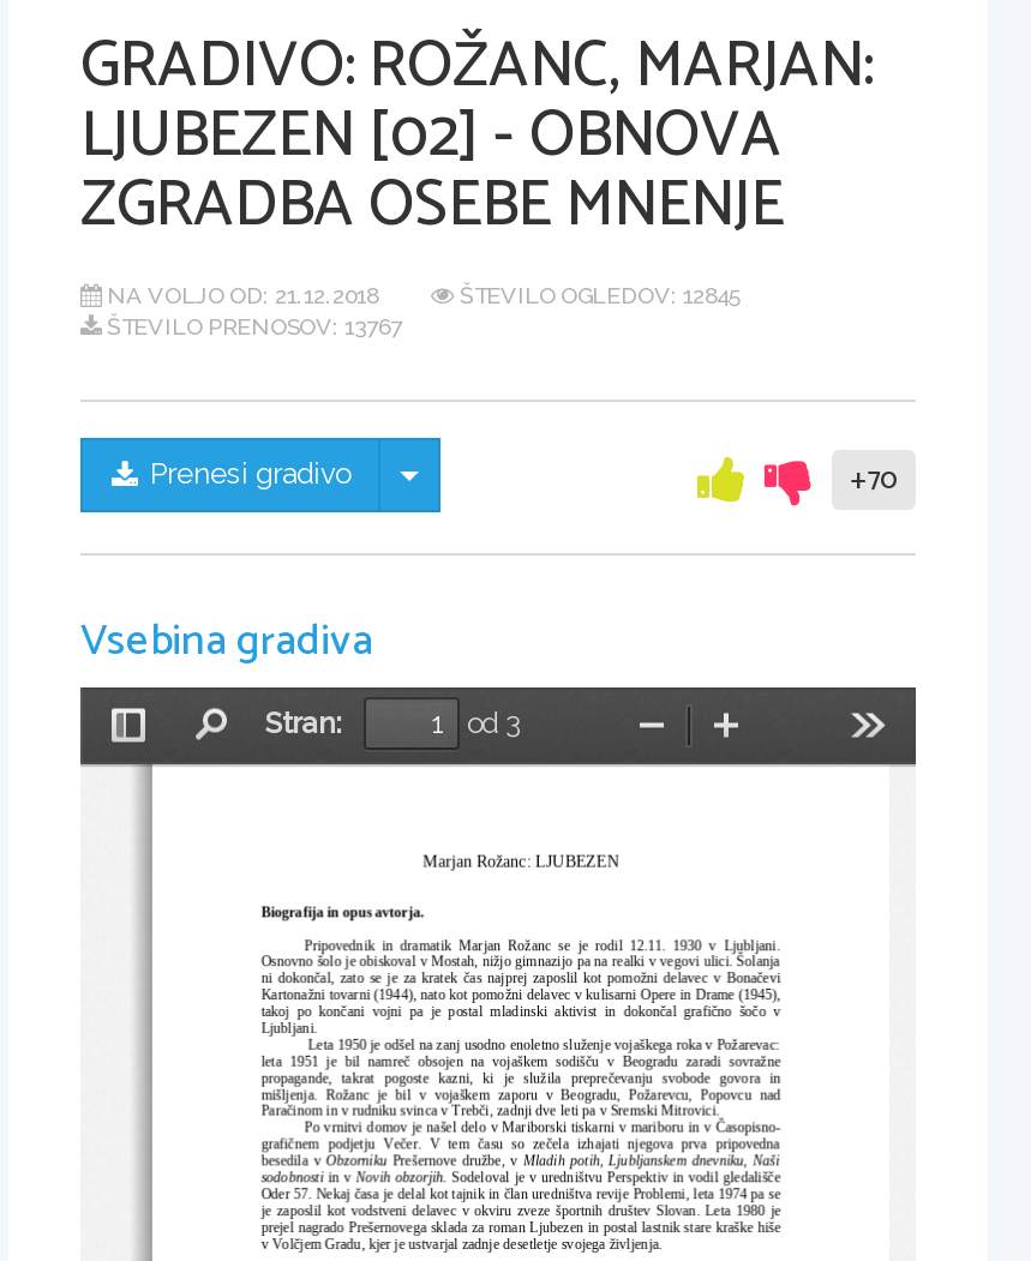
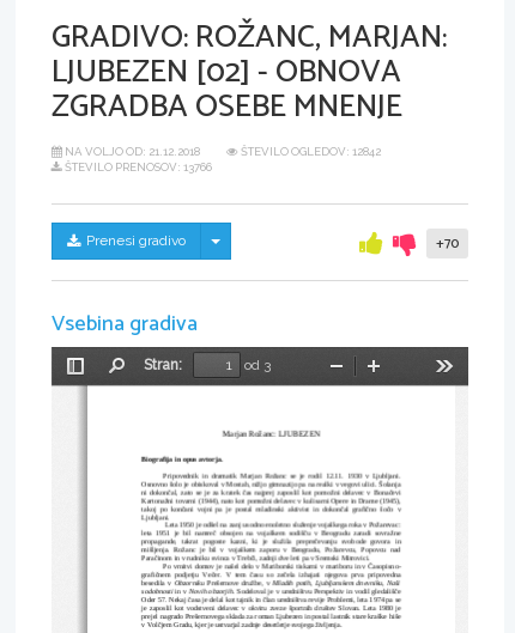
- ŠTEVILO OGLEDOV: 12845
+ ŠTEVILO OGLEDOV: 12842

- ŠTEVILO PRENOSOV: 13767
+ ŠTEVILO PRENOSOV: 13766
